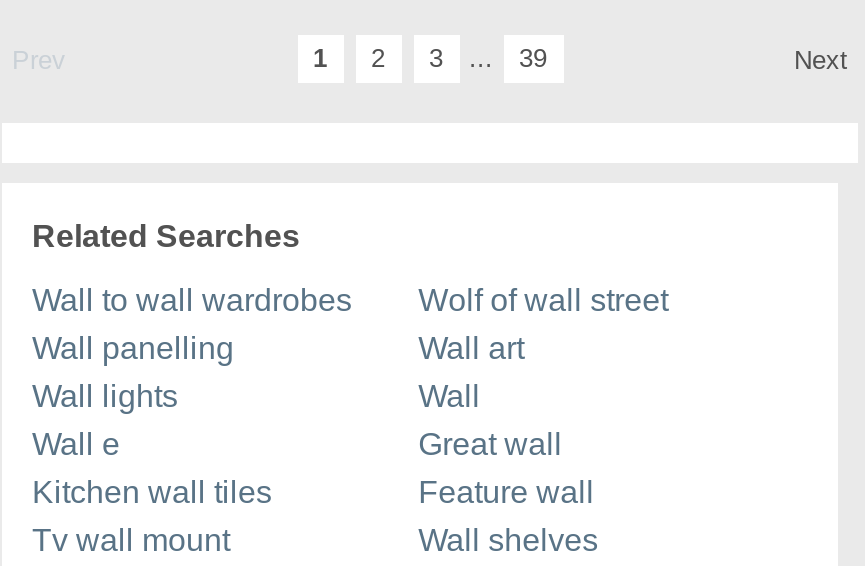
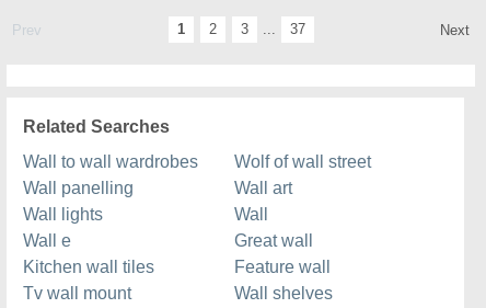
- 39
+ 37
